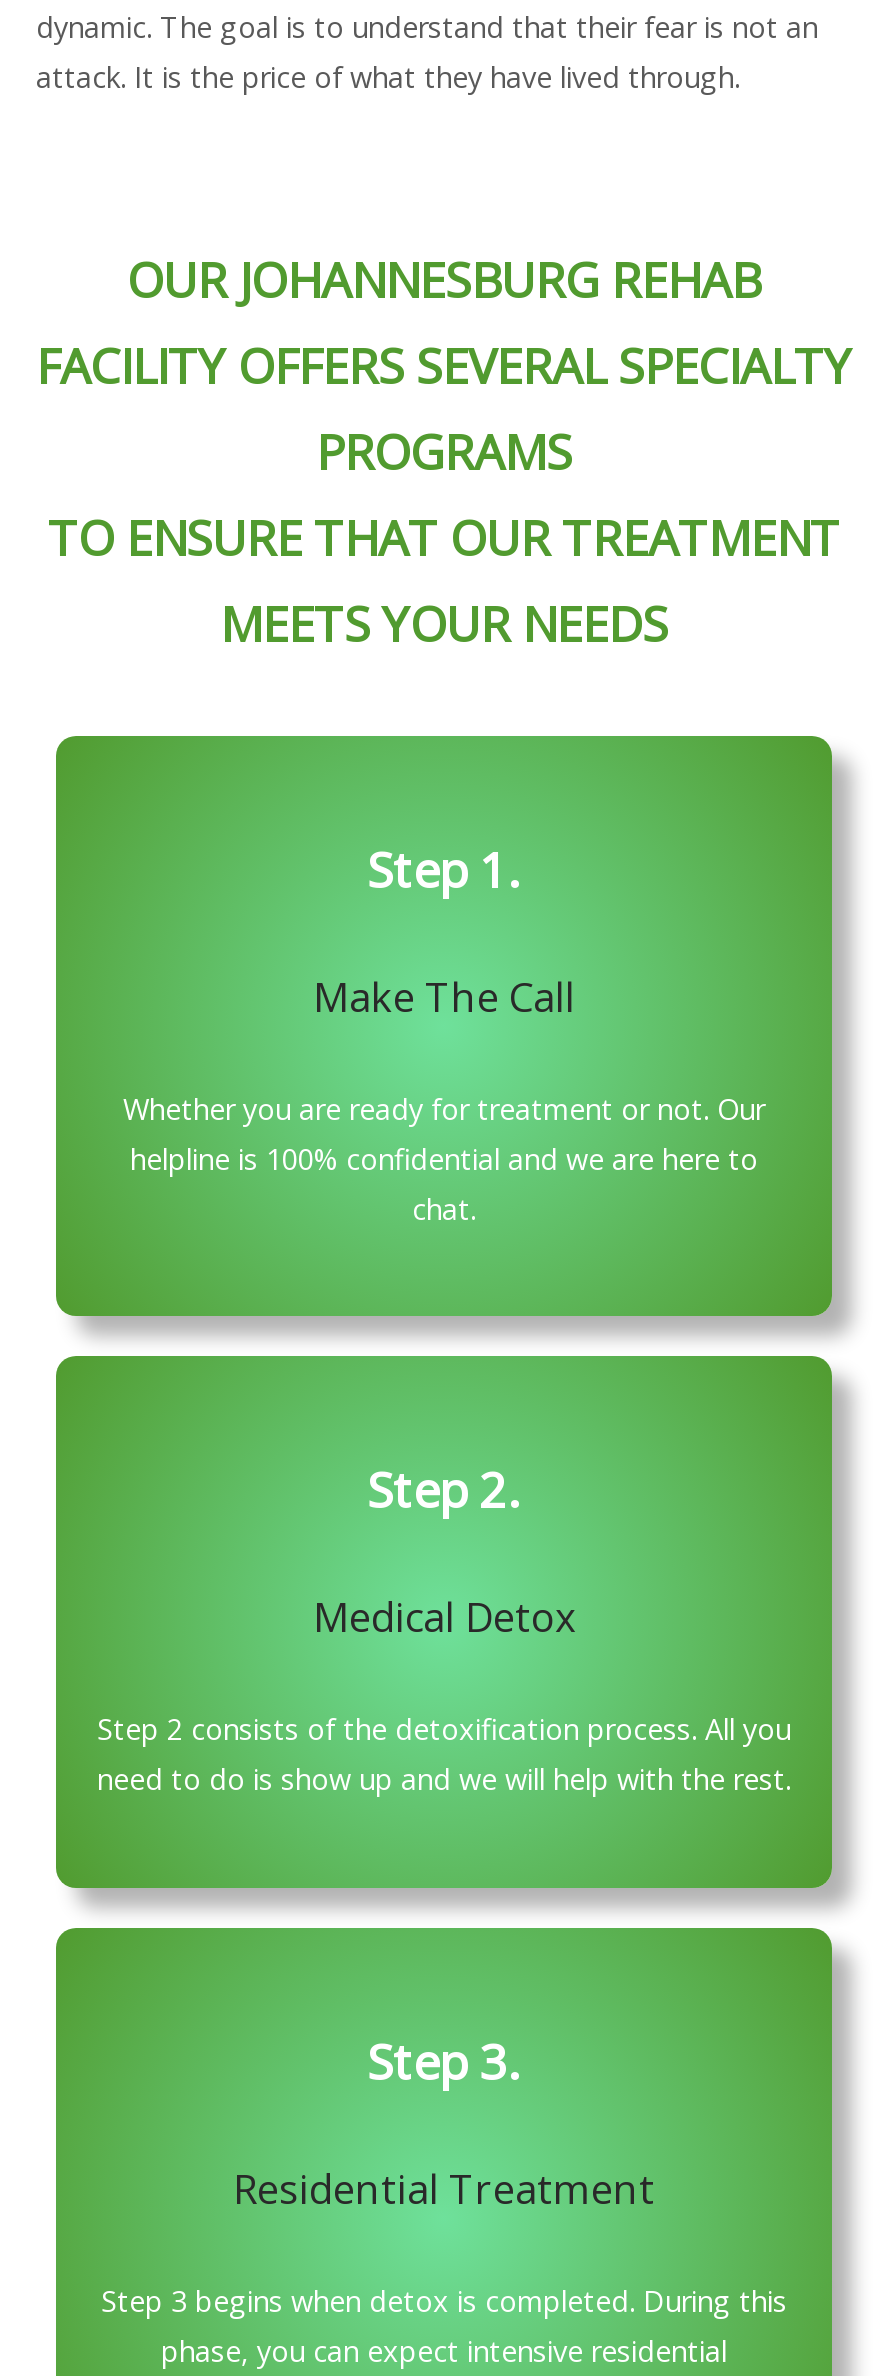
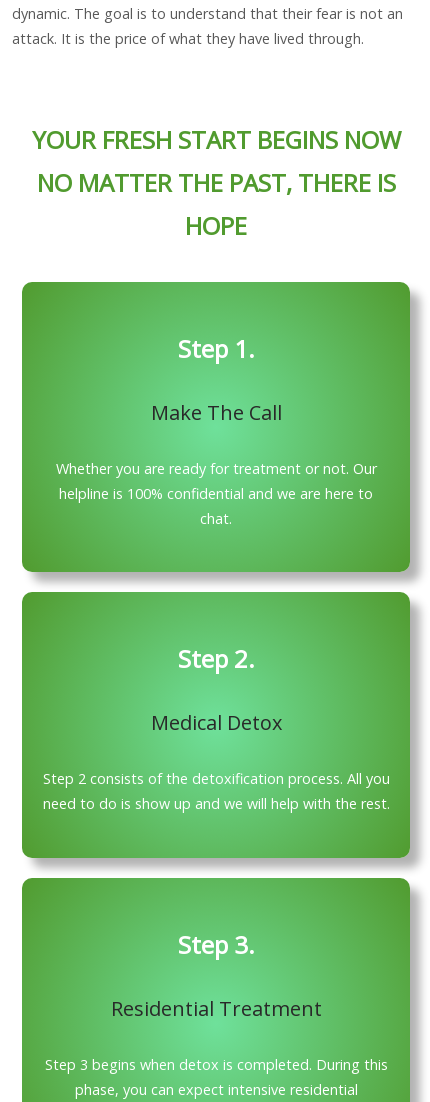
- OUR JOHANNESBURG REHAB
- FACILITY OFFERS SEVERAL SPECIALTY
- PROGRAMS
- TO ENSURE THAT OUR TREATMENT
- MEETS YOUR NEEDS
+ YOUR FRESH START BEGINS NOW
+ NO MATTER THE PAST, THERE IS
+ HOPE
